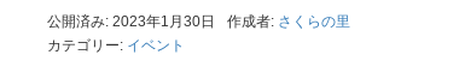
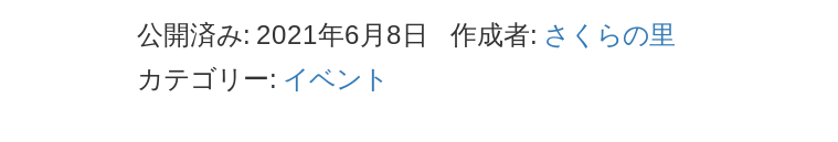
- 公開済み: 2023年1月30日
+ 公開済み: 2021年6月8日
